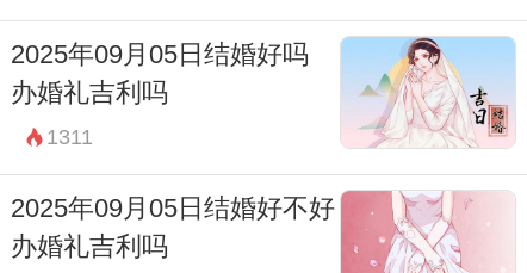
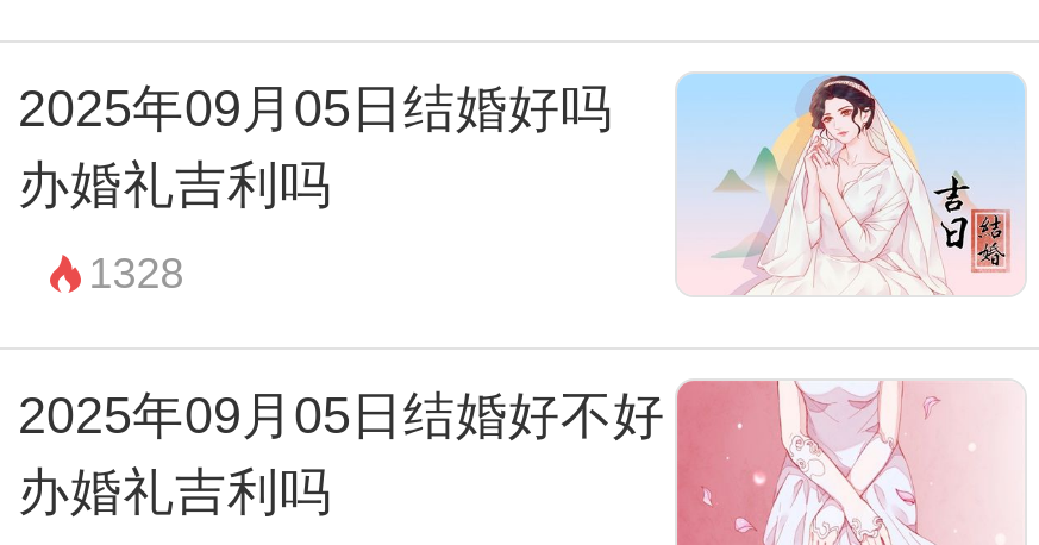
- 1311
+ 1328
